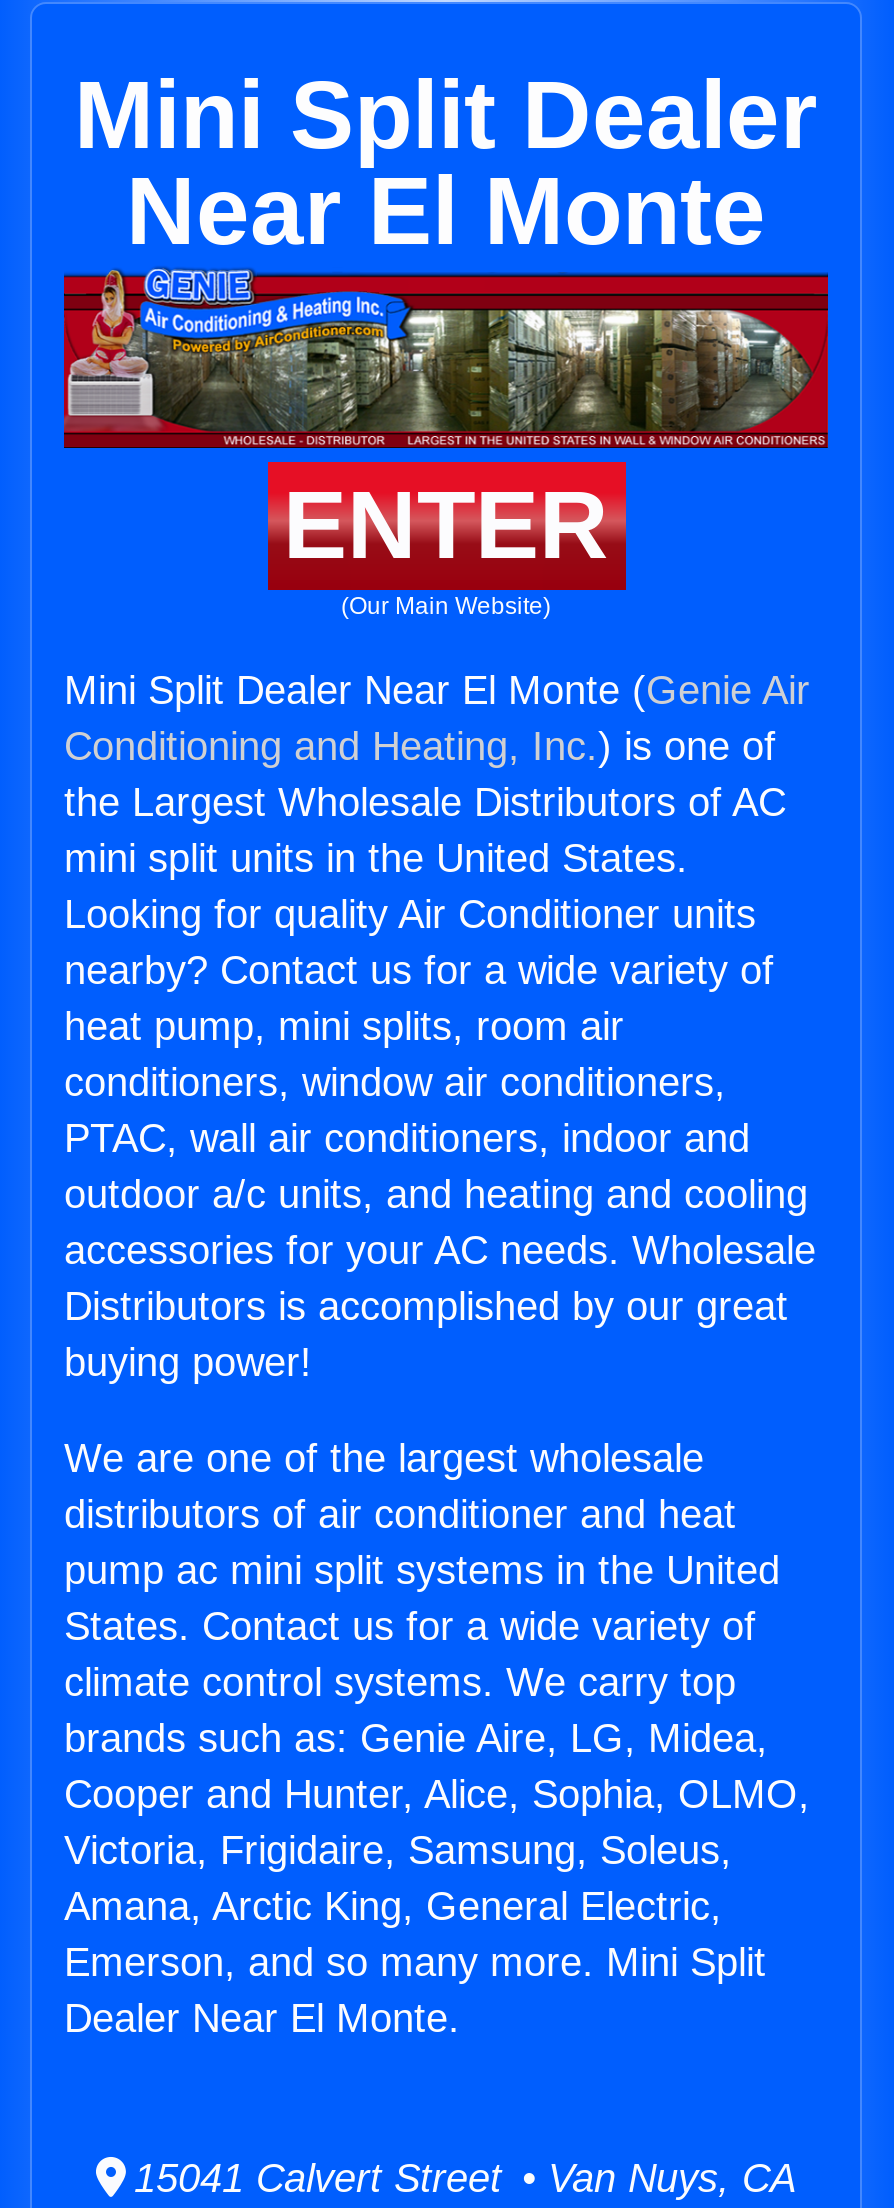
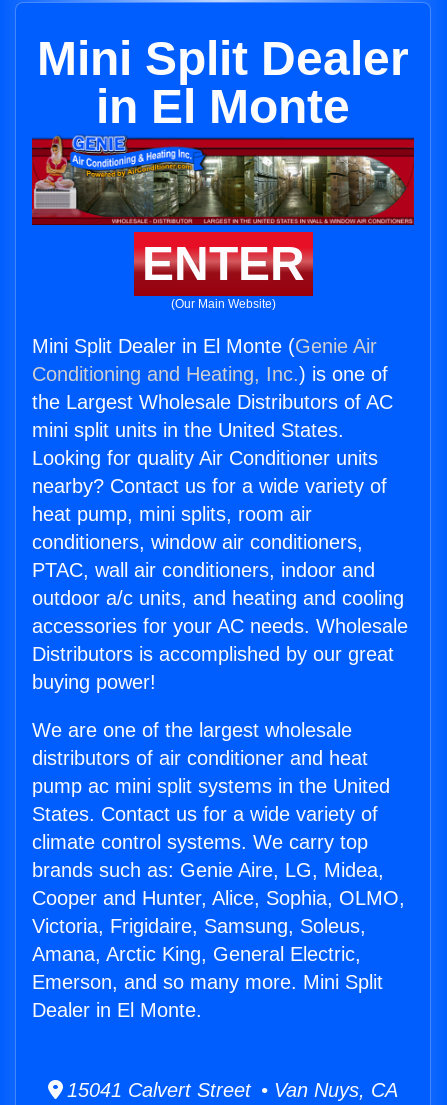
- Near El Monte
+ in El Monte

- Mini Split Dealer Near El Monte (Genie Air
+ Mini Split Dealer in El Monte (Genie Air

- Dealer Near El Monte.
+ Dealer in El Monte.
